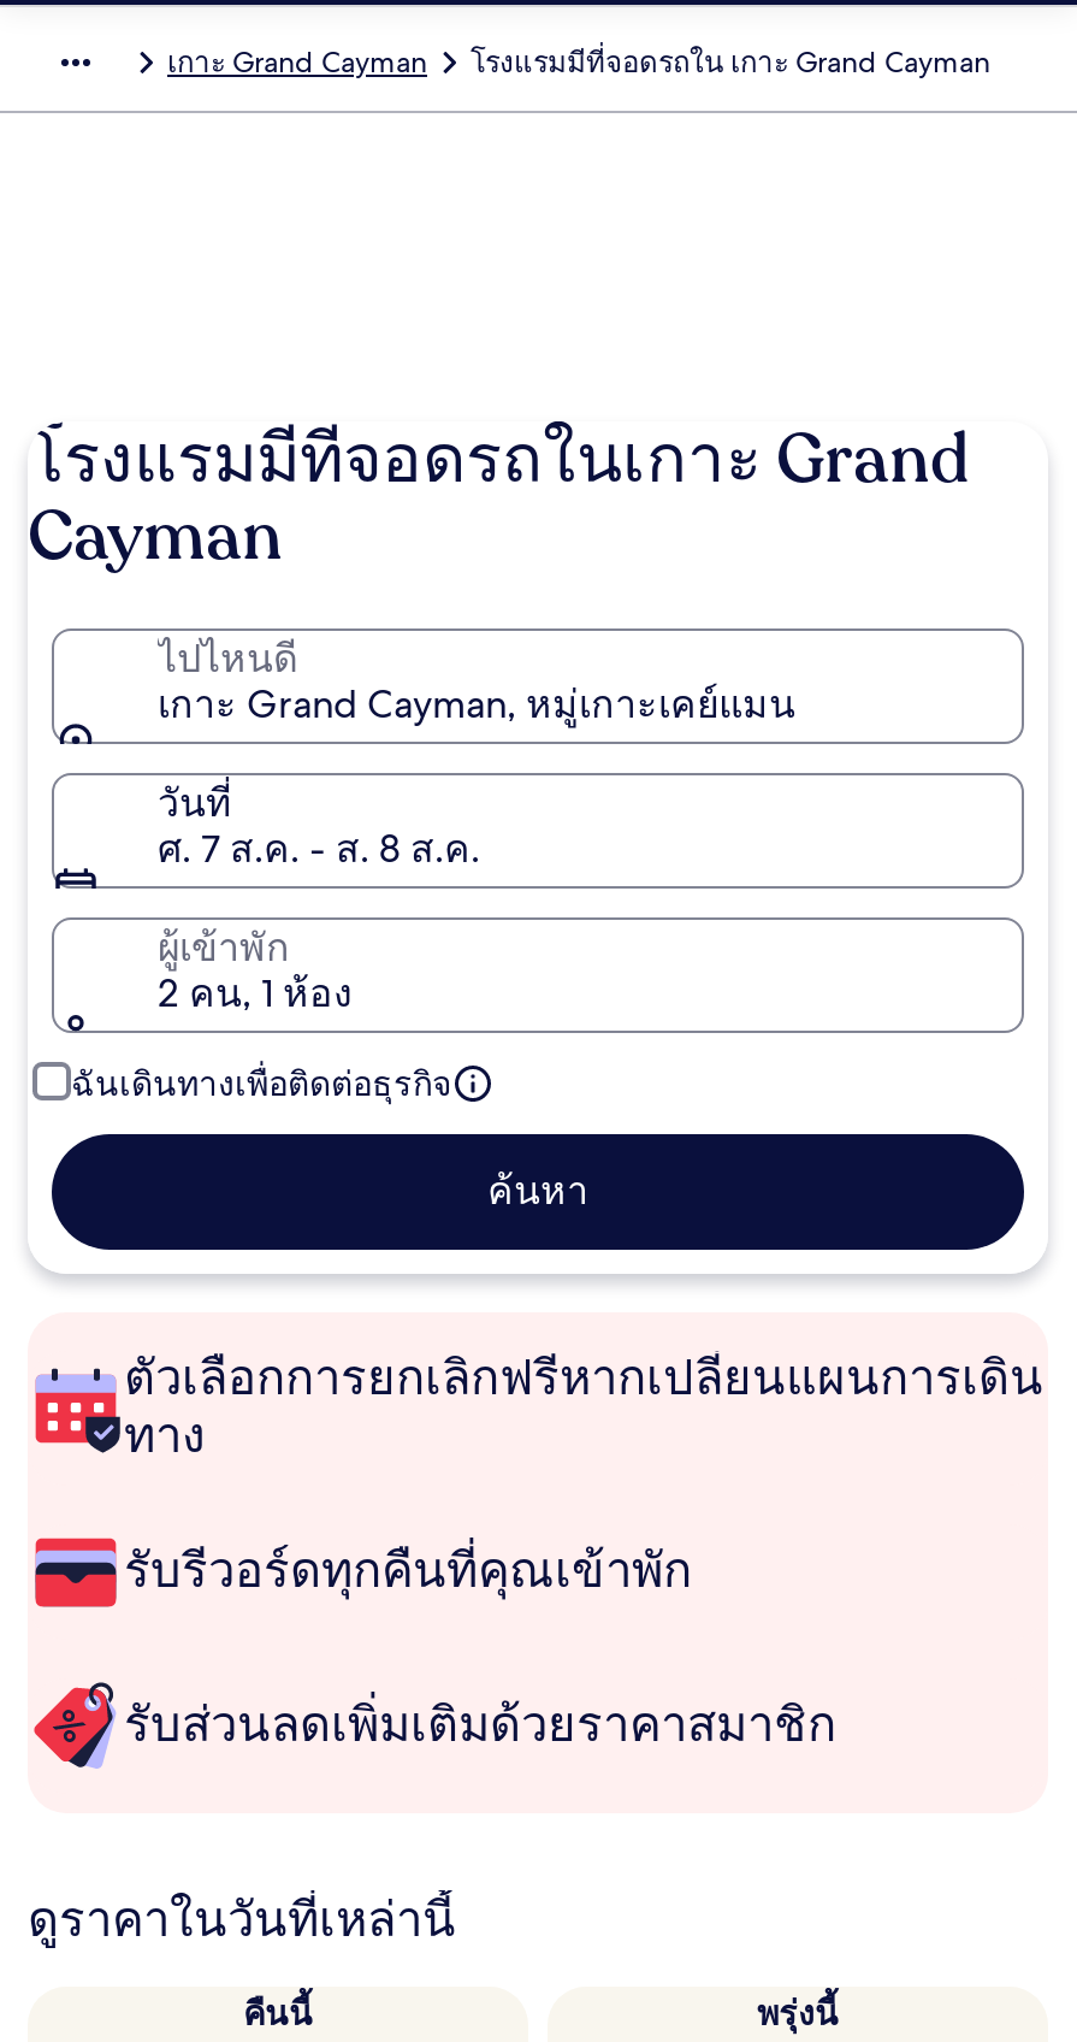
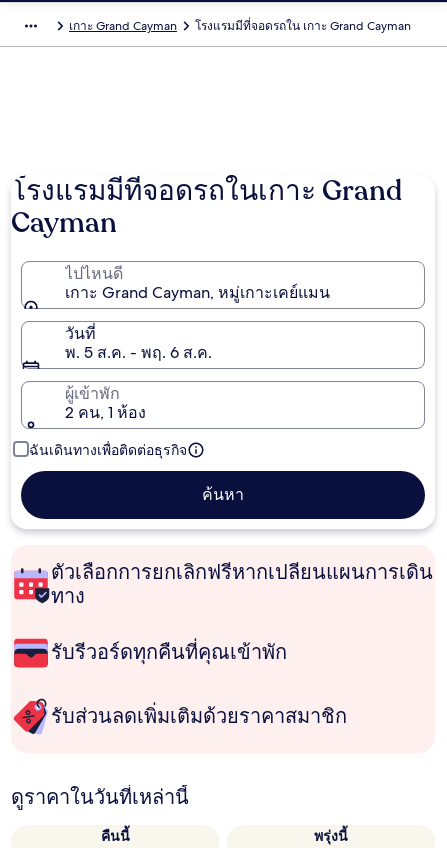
- ศ. 7 ส.ค. - ส. 8 ส.ค.
+ พ. 5 ส.ค. - พฤ. 6 ส.ค.
